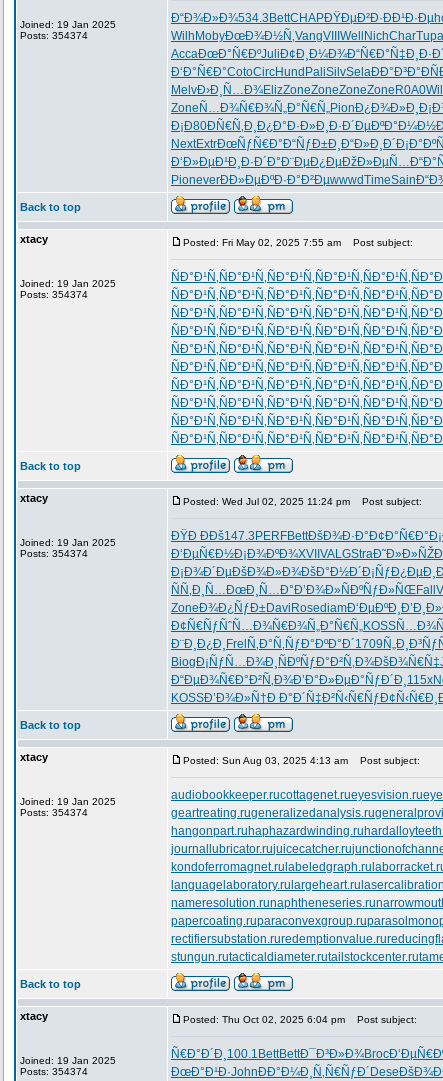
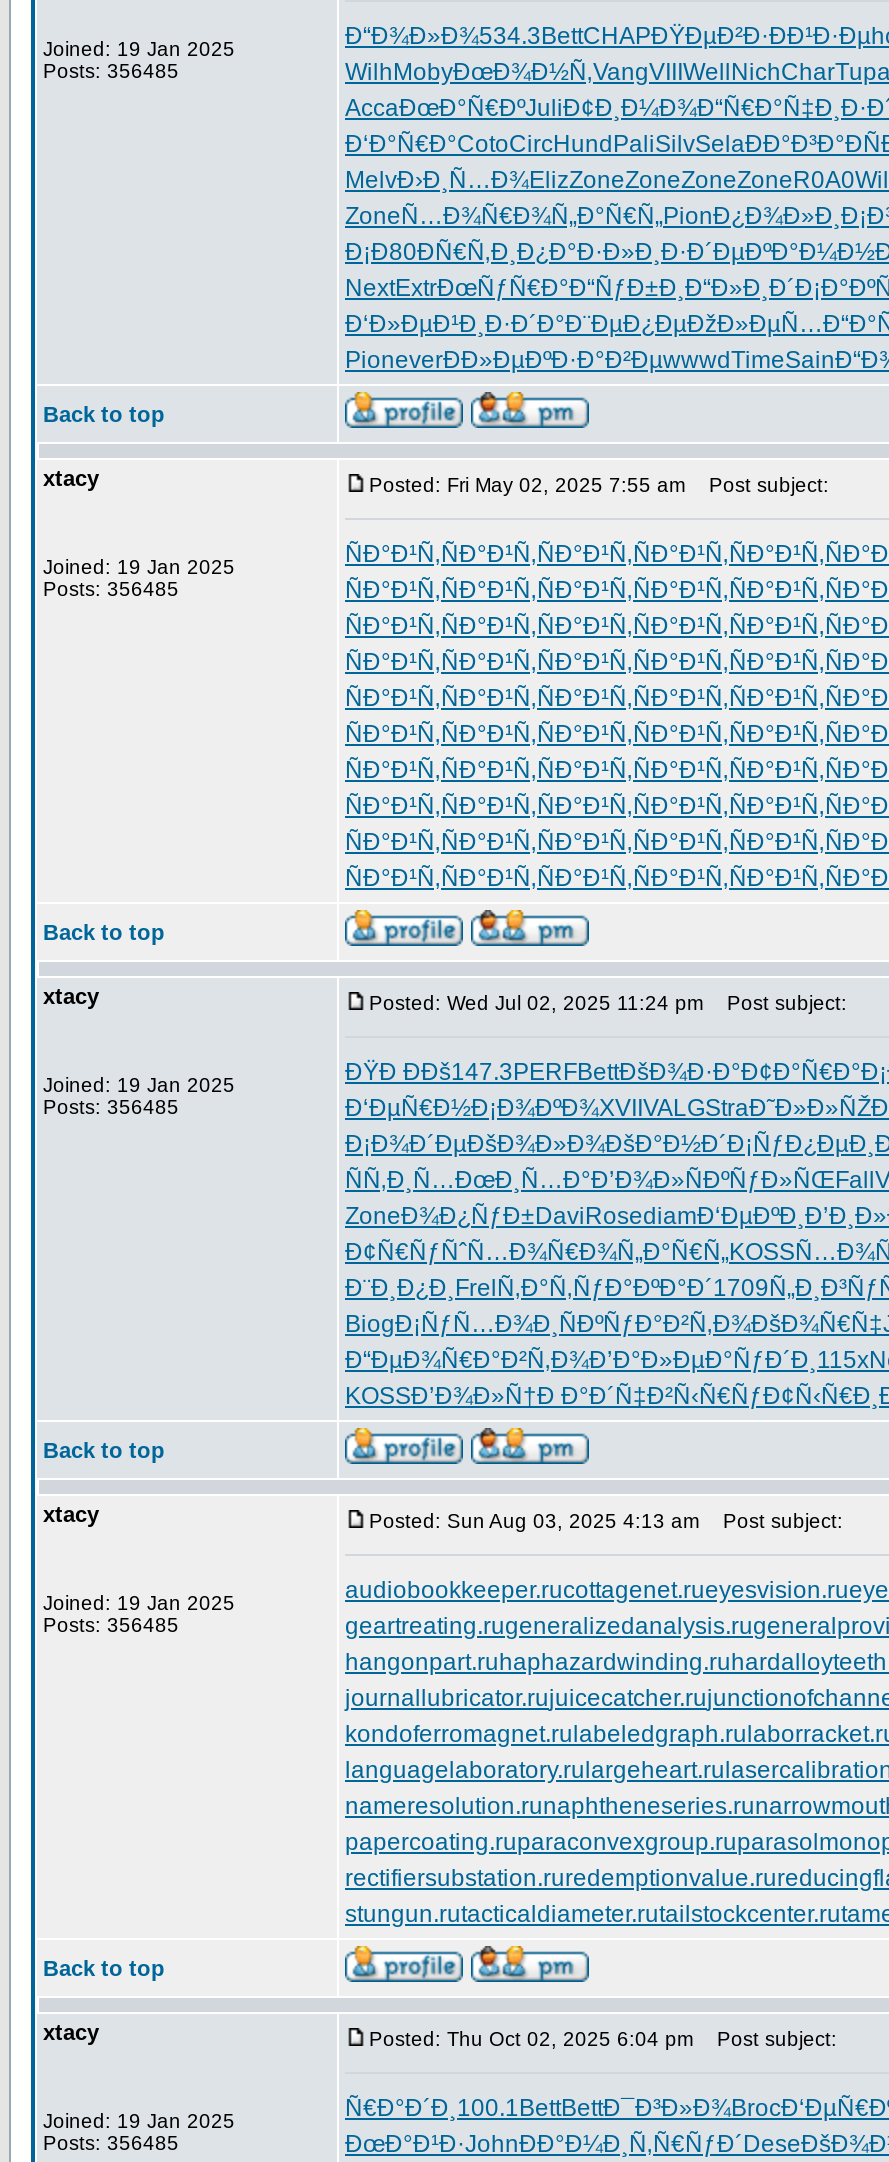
- Posts: 354374
+ Posts: 356485

- Posts: 354374
+ Posts: 356485

- Posts: 354374
+ Posts: 356485

- Posts: 354374
+ Posts: 356485

- Posts: 354374
+ Posts: 356485
